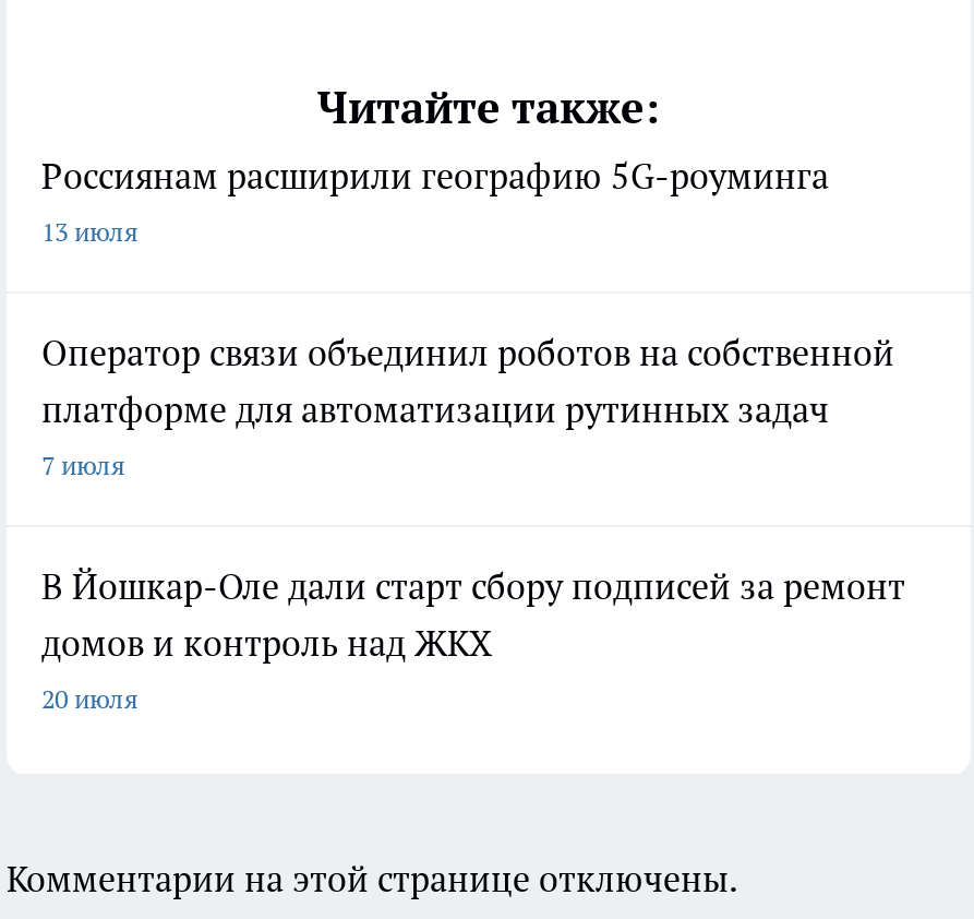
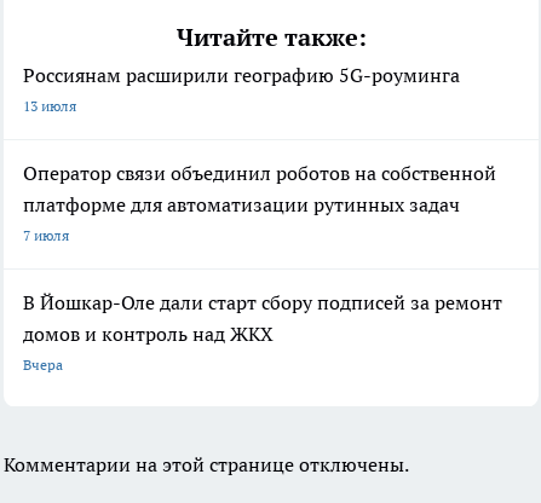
- 20 июля
+ Вчера
